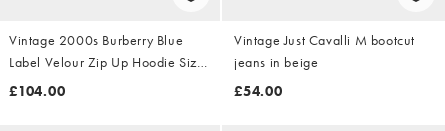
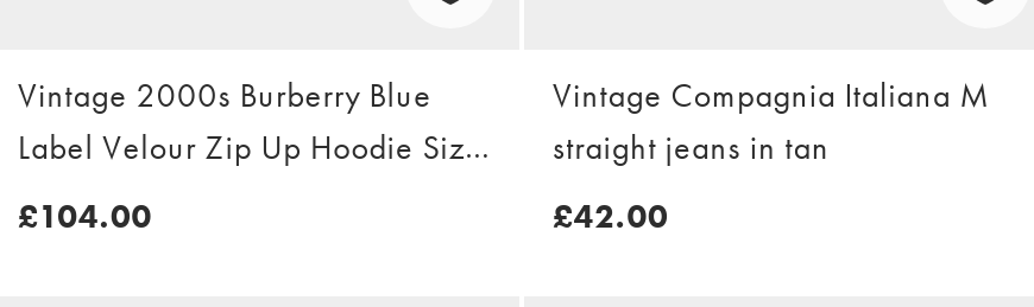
- Vintage Just Cavalli M bootcut
- jeans in beige
+ Vintage Compagnia Italiana M
+ straight jeans in tan

- £54.00
+ £42.00
